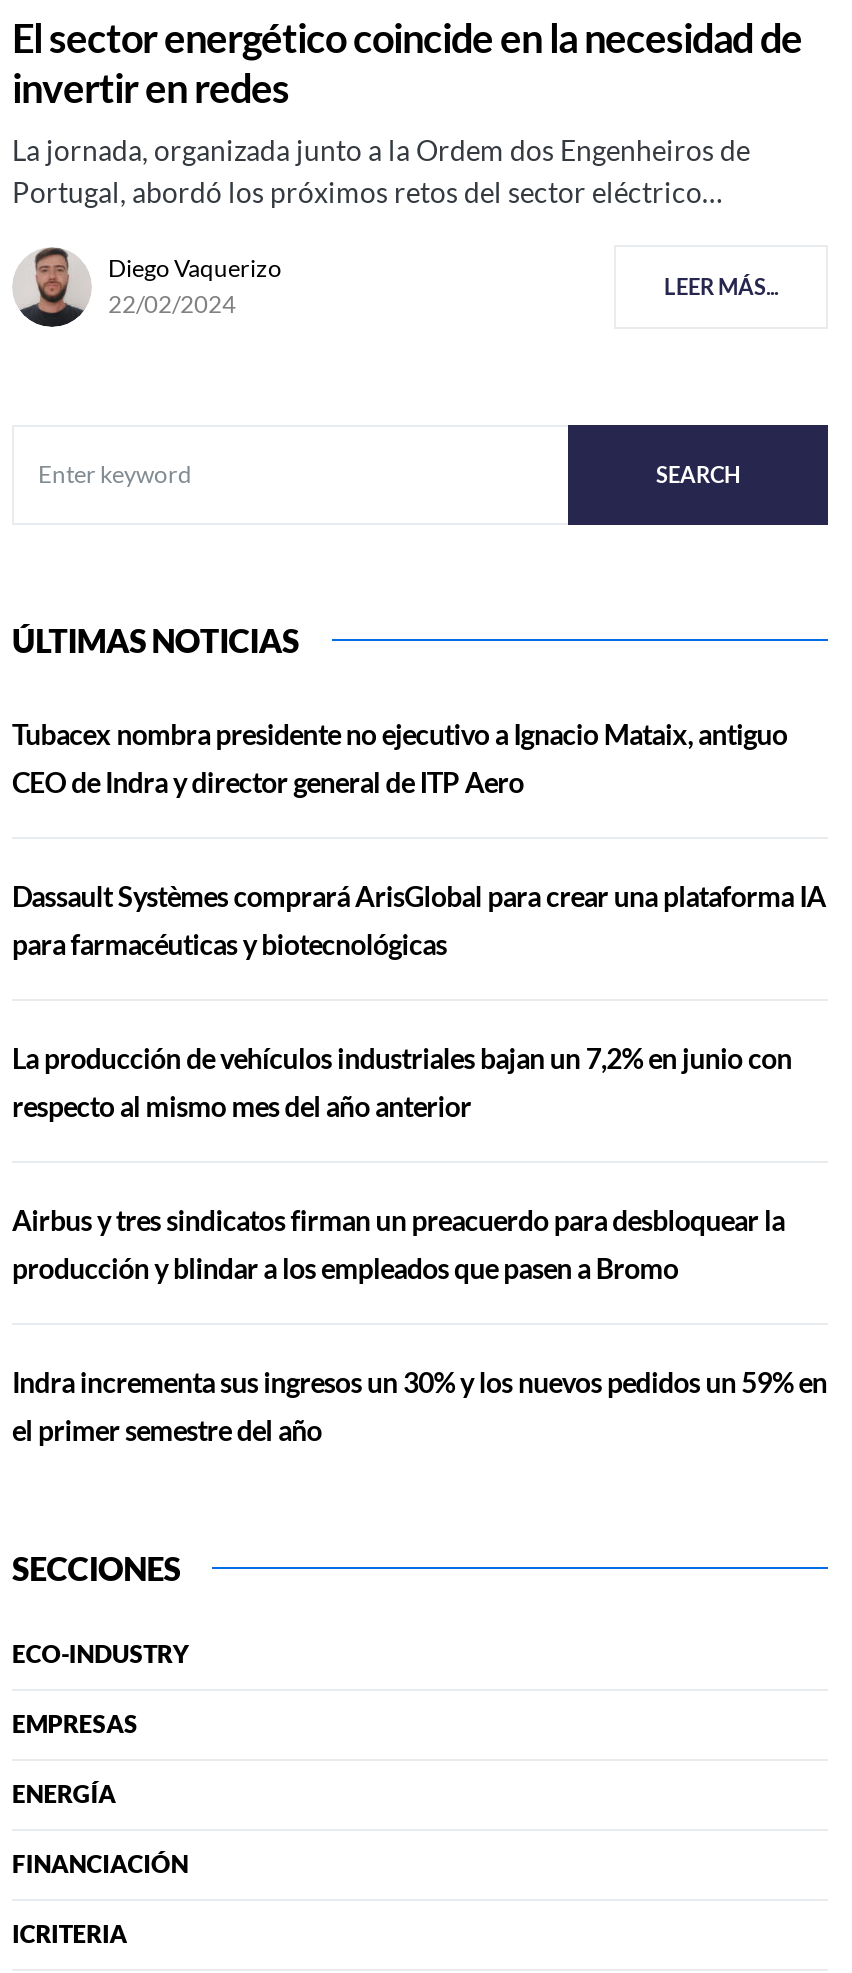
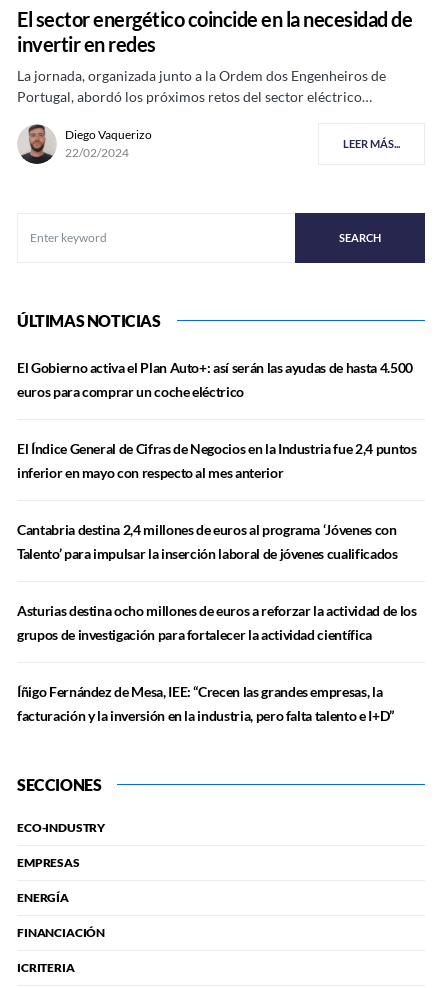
- Tubacex nombra presidente no ejecutivo a Ignacio Mataix, antiguo
- CEO de Indra y director general de ITP Aero
+ El Gobierno activa el Plan Auto+: así serán las ayudas de hasta 4.500
+ euros para comprar un coche eléctrico

- Dassault Systèmes comprará ArisGlobal para crear una plataforma IA
- para farmacéuticas y biotecnológicas
+ El Índice General de Cifras de Negocios en la Industria fue 2,4 puntos
+ inferior en mayo con respecto al mes anterior

- La producción de vehículos industriales bajan un 7,2% en junio con
- respecto al mismo mes del año anterior
+ Cantabria destina 2,4 millones de euros al programa ‘Jóvenes con
+ Talento’ para impulsar la inserción laboral de jóvenes cualificados

- Airbus y tres sindicatos firman un preacuerdo para desbloquear la
- producción y blindar a los empleados que pasen a Bromo
+ Asturias destina ocho millones de euros a reforzar la actividad de los
+ grupos de investigación para fortalecer la actividad científica

- Indra incrementa sus ingresos un 30% y los nuevos pedidos un 59% en
- el primer semestre del año
+ Íñigo Fernández de Mesa, IEE: “Crecen las grandes empresas, la
+ facturación y la inversión en la industria, pero falta talento e I+D”
